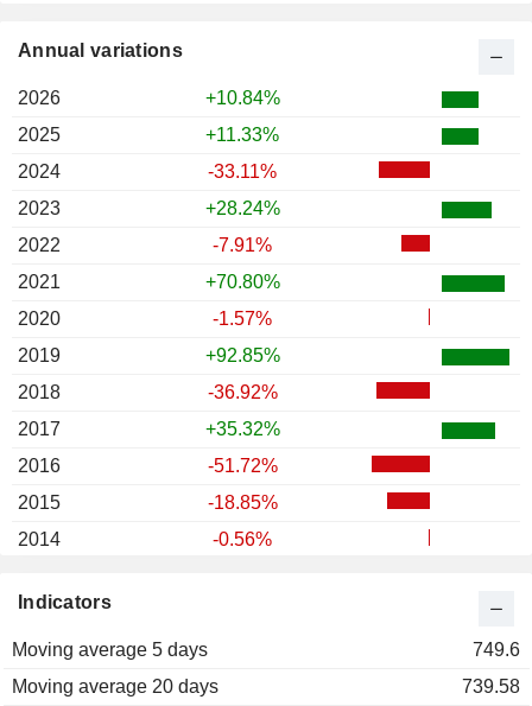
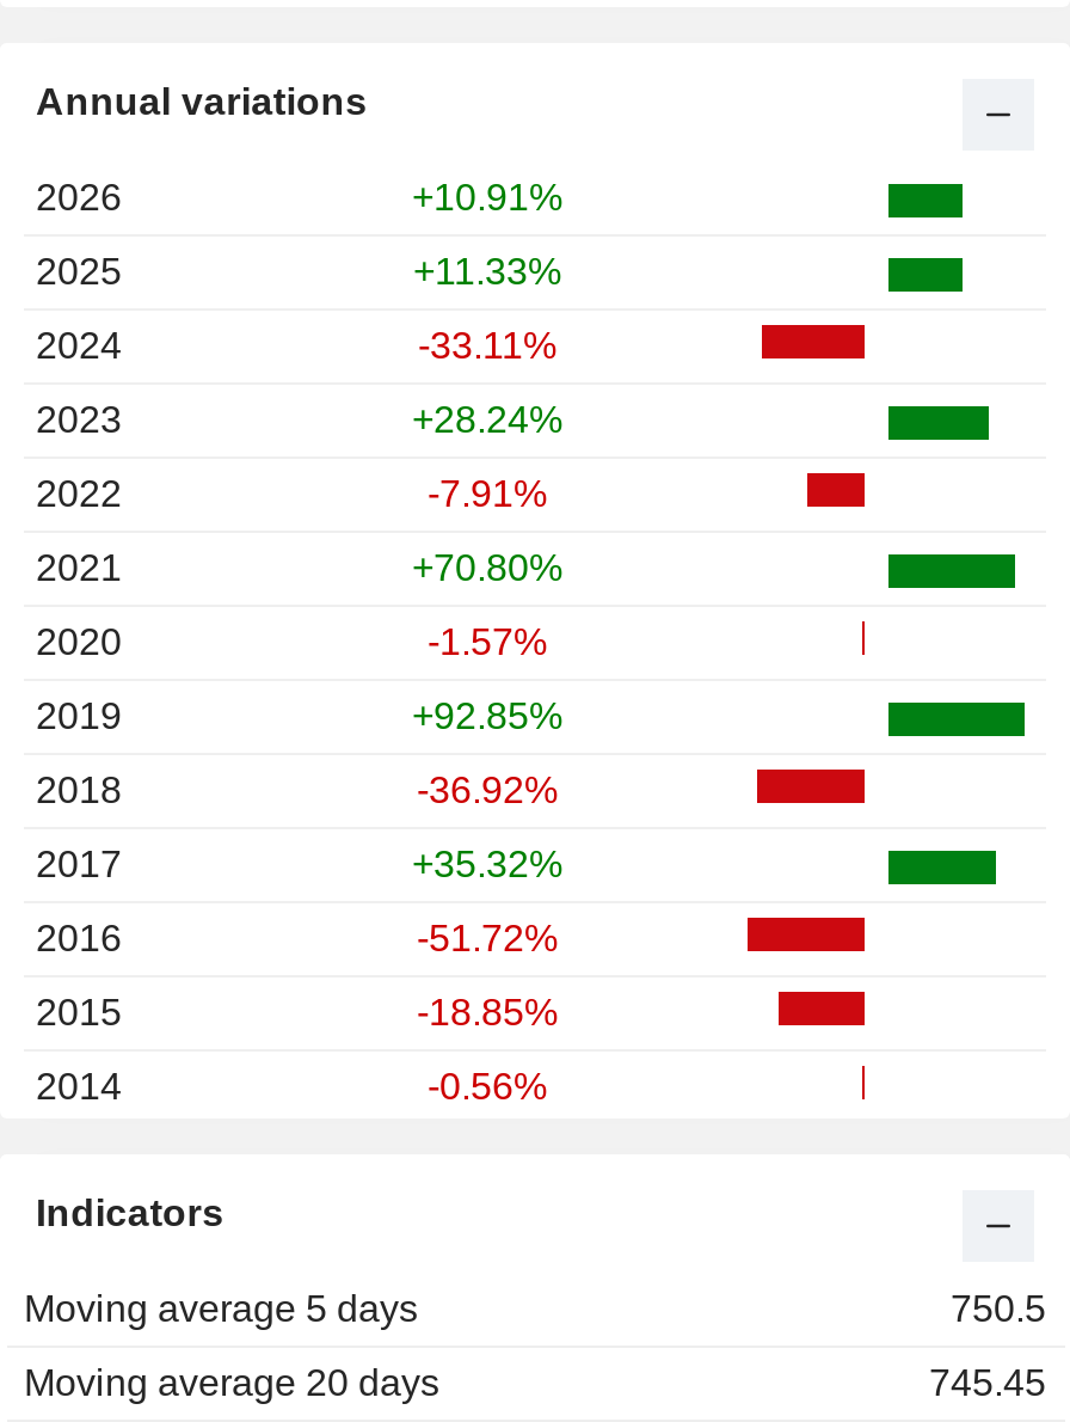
- +10.84%
+ +10.91%

- 749.6
+ 750.5

- 739.58
+ 745.45
